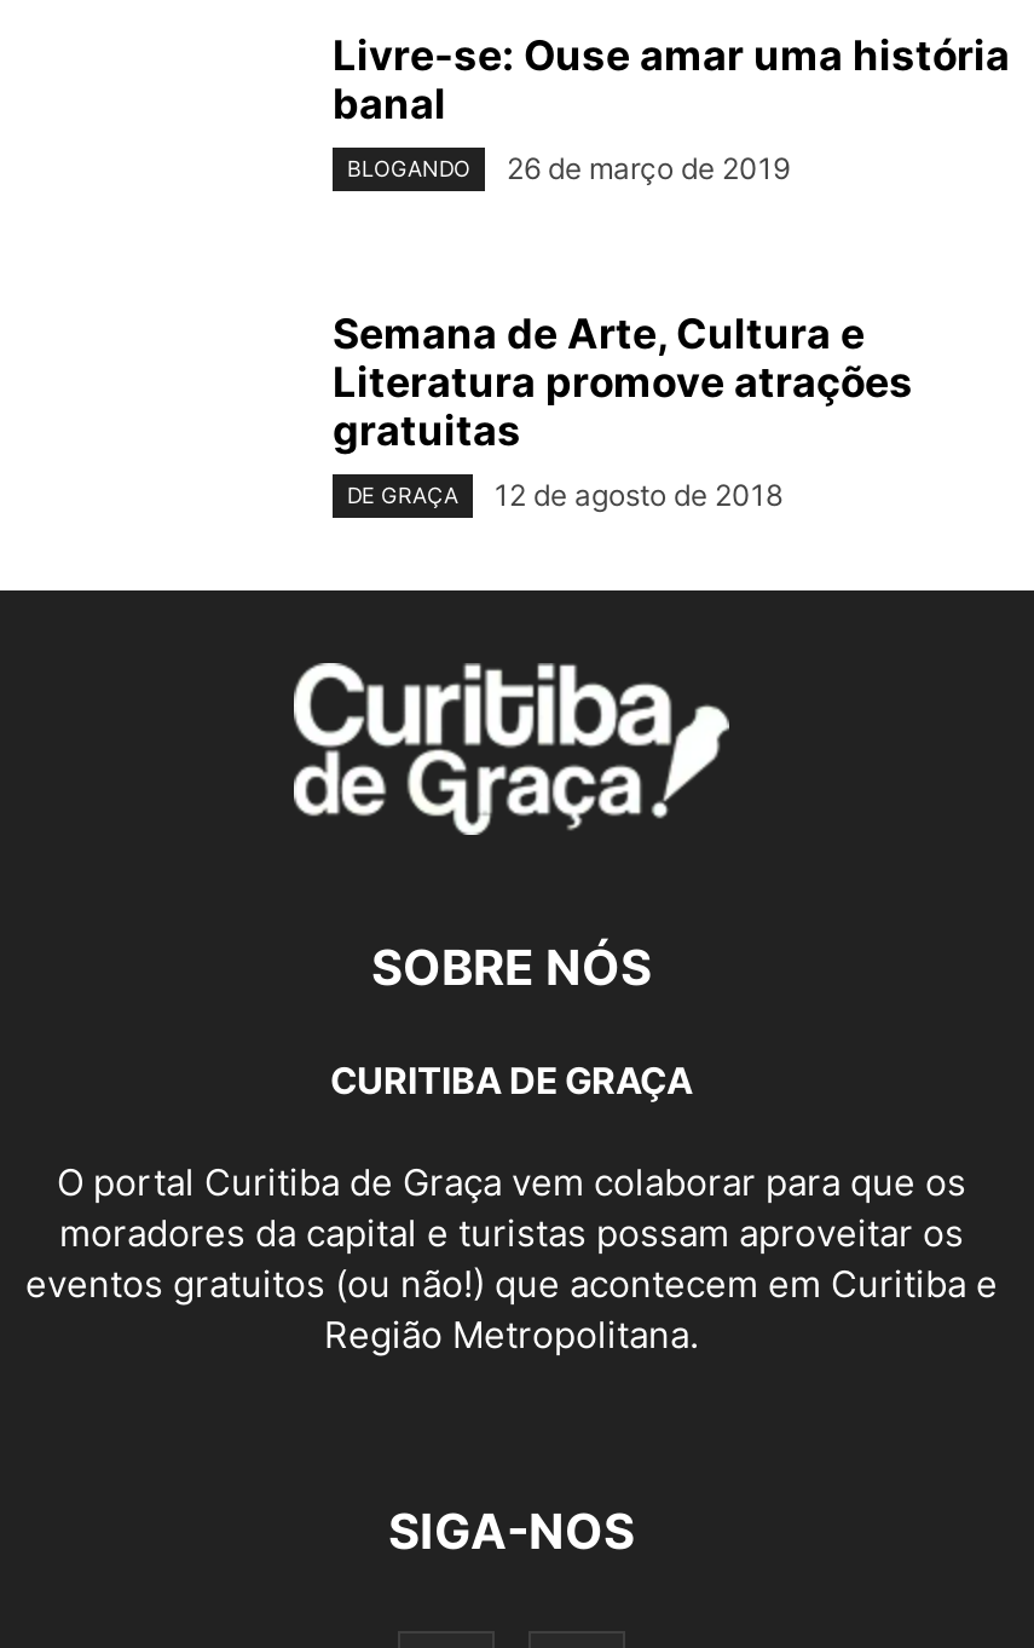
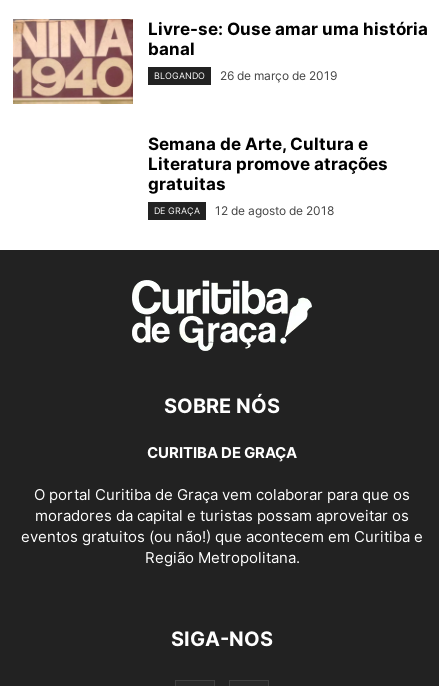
+ [image]
